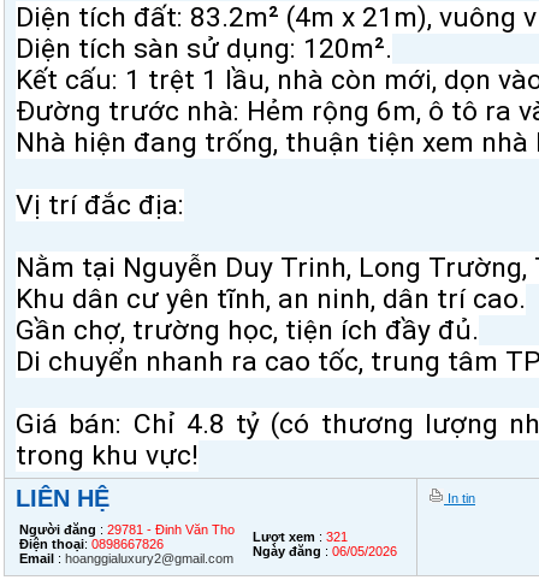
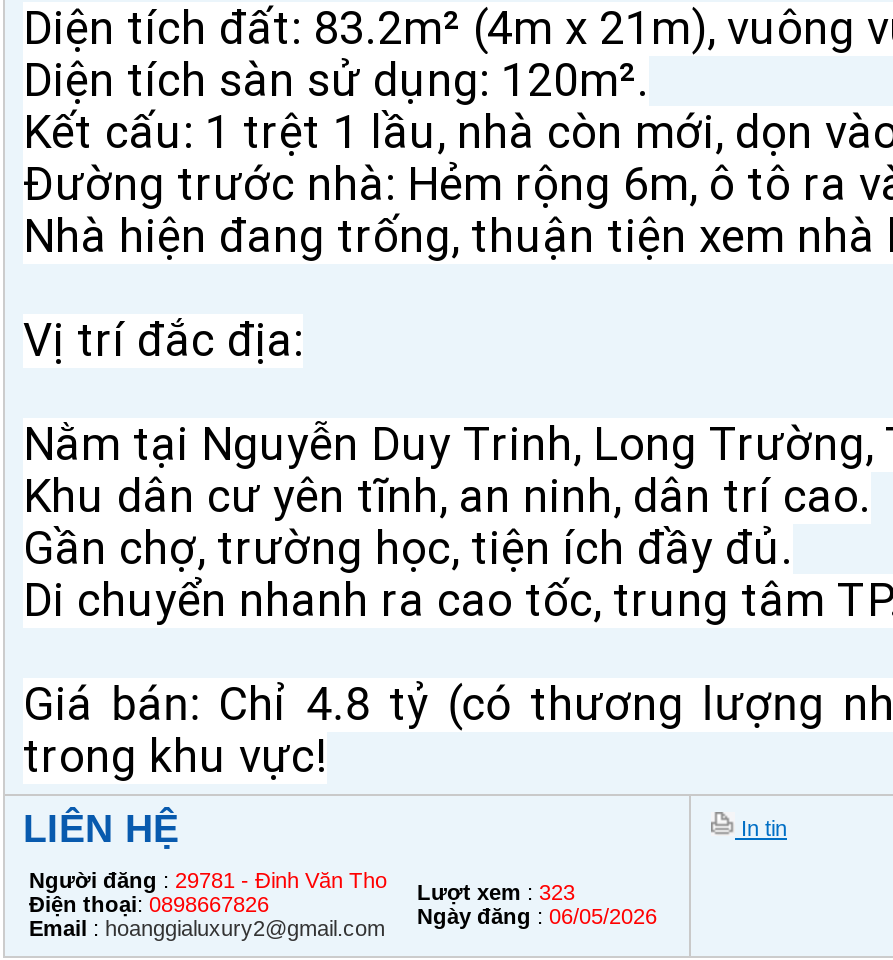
- Người đăng: 29781 - Đinh Văn Tho Lượt xem: 321
+ Người đăng: 29781 - Đinh Văn Tho Lượt xem: 323
